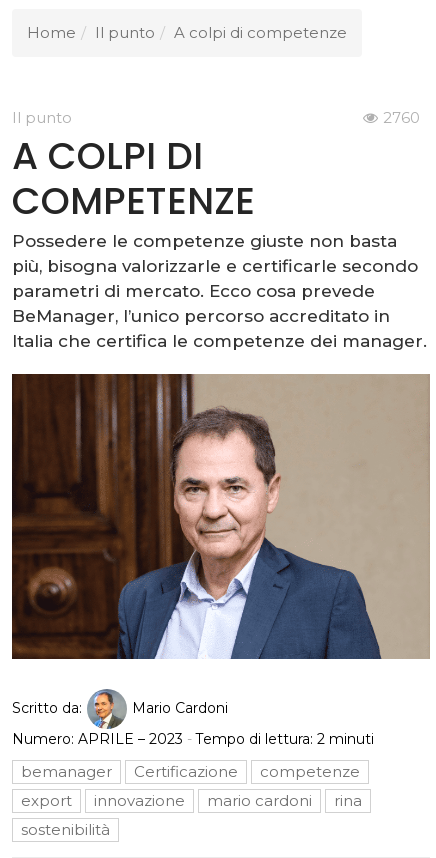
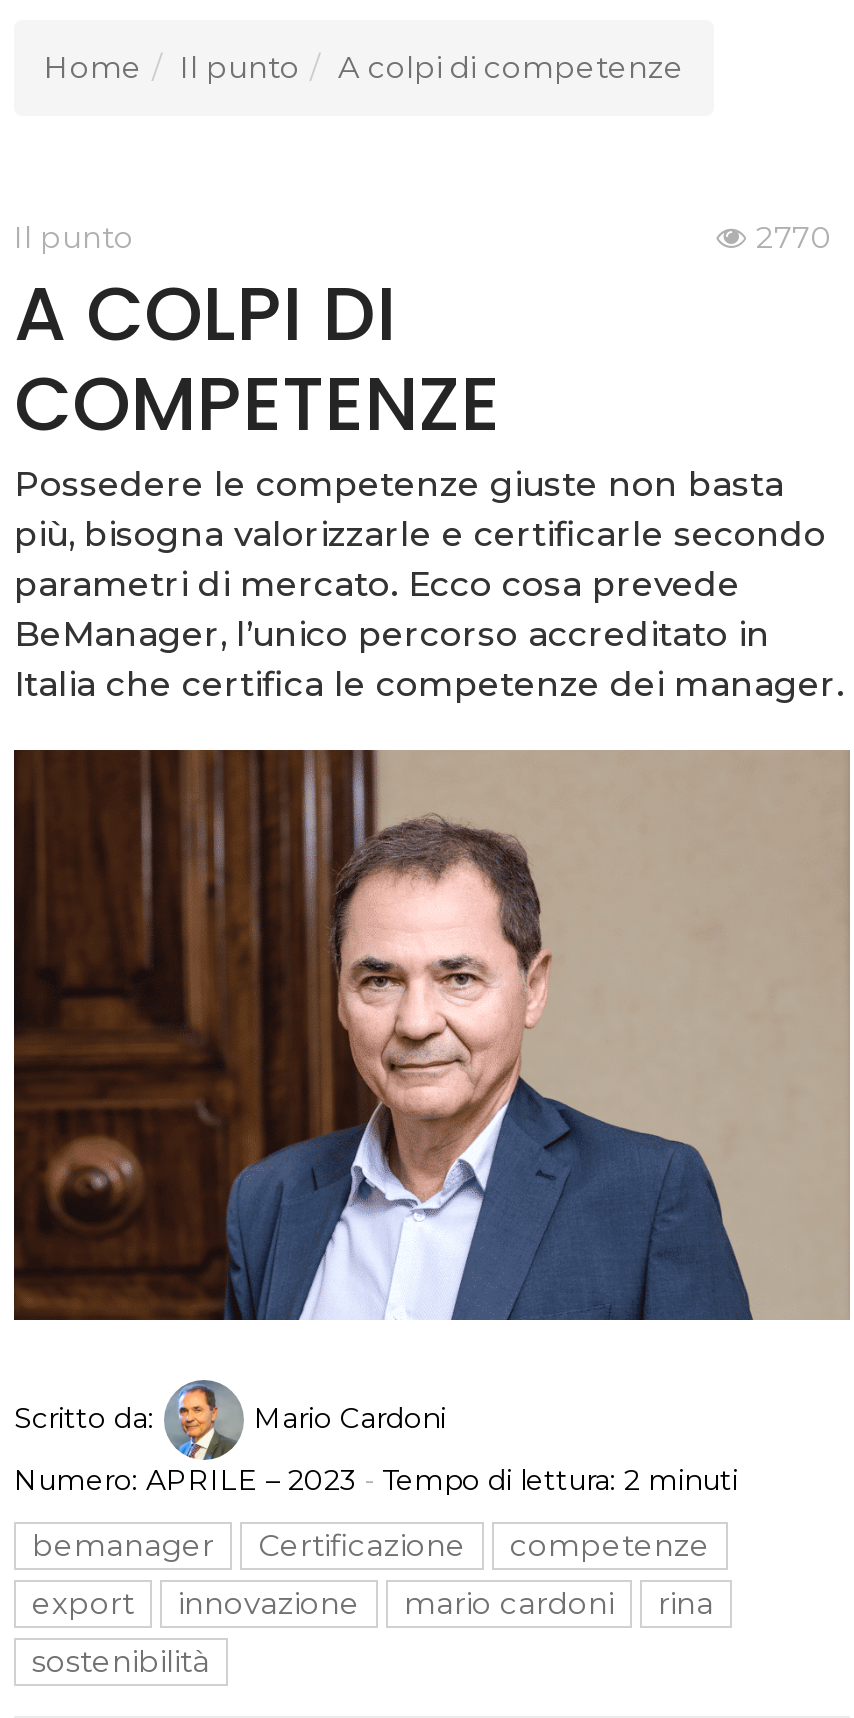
- 2760
+ 2770
